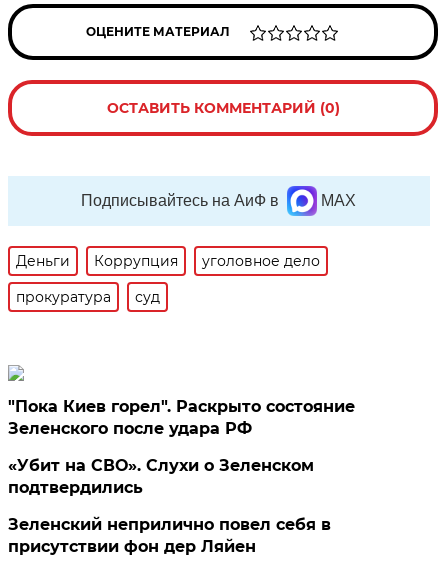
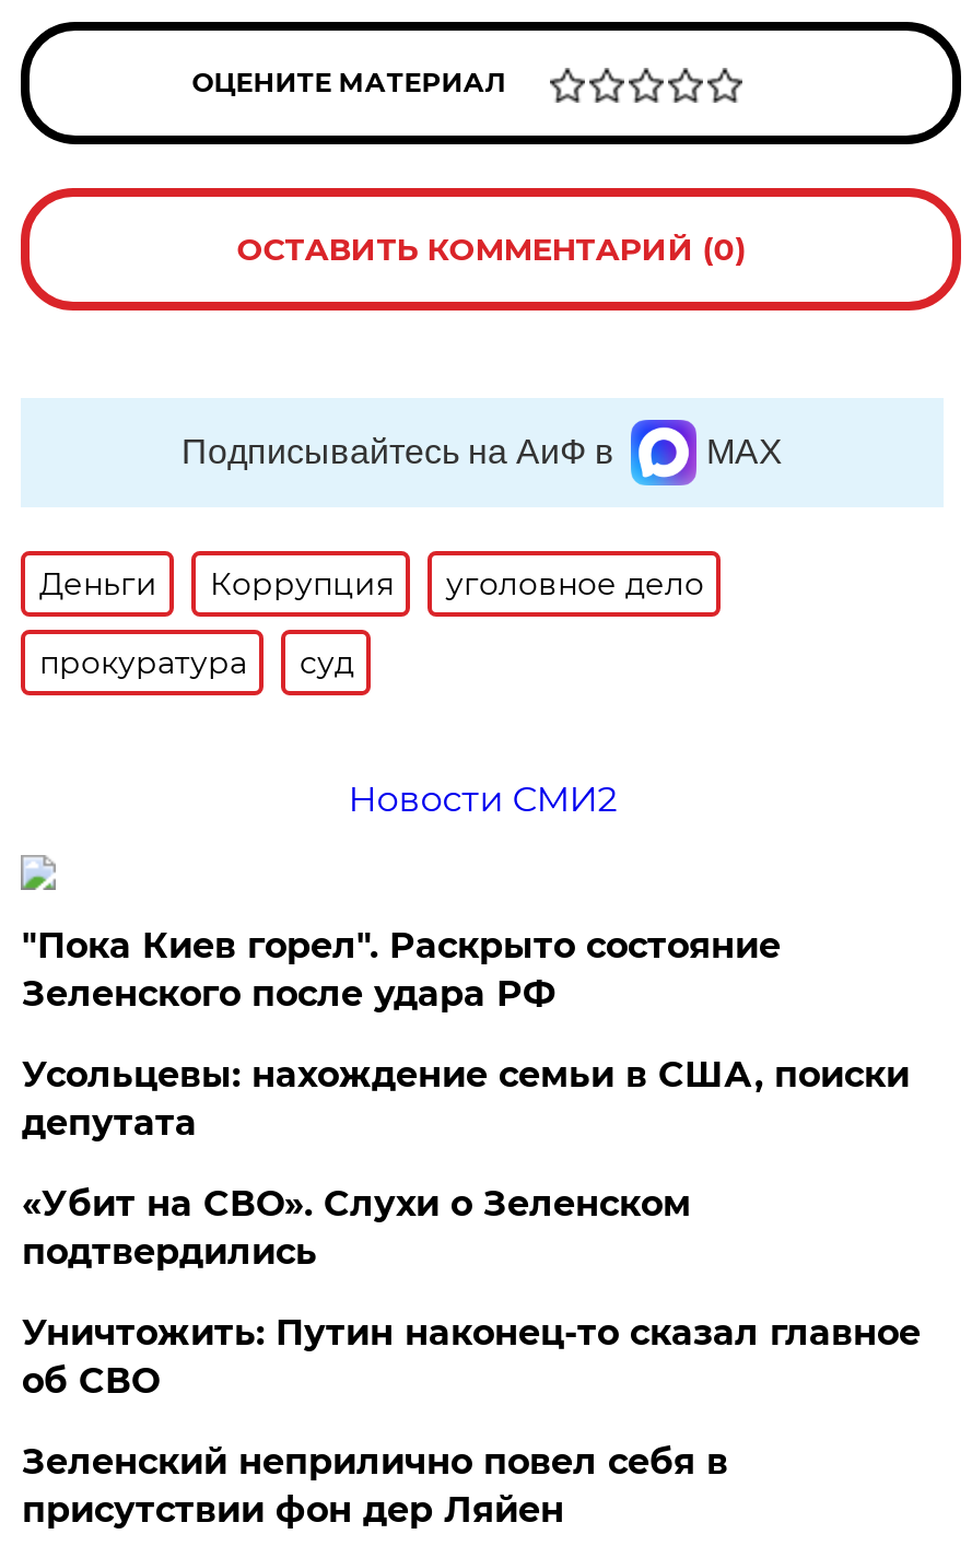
+ Новости СМИ2

+ Усольцевы: нахождение семьи в США, поиски
+ депутата

+ Уничтожить: Путин наконец-то сказал главное
+ об СВО
